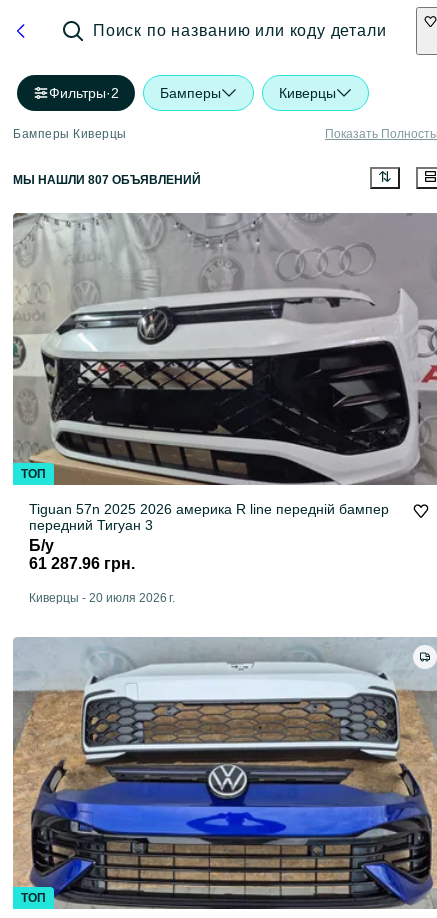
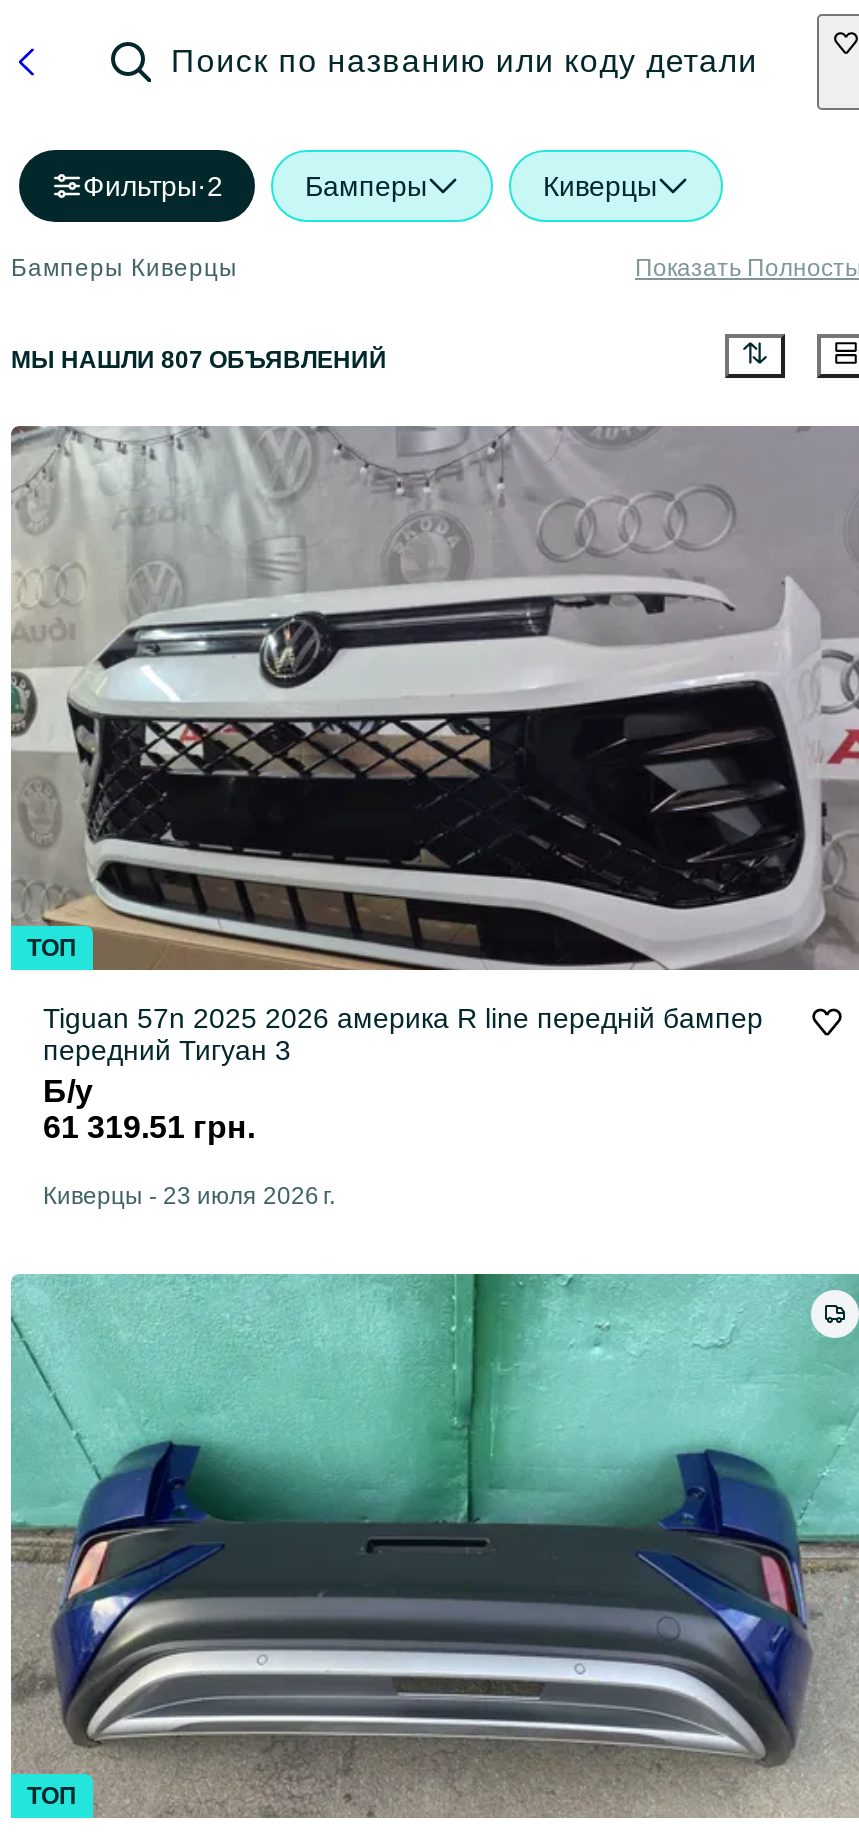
- 61 287.96 грн.
+ 61 319.51 грн.

- Киверцы - 20 июля 2026 г.
+ Киверцы - 23 июля 2026 г.

- [image]
+ [image]
